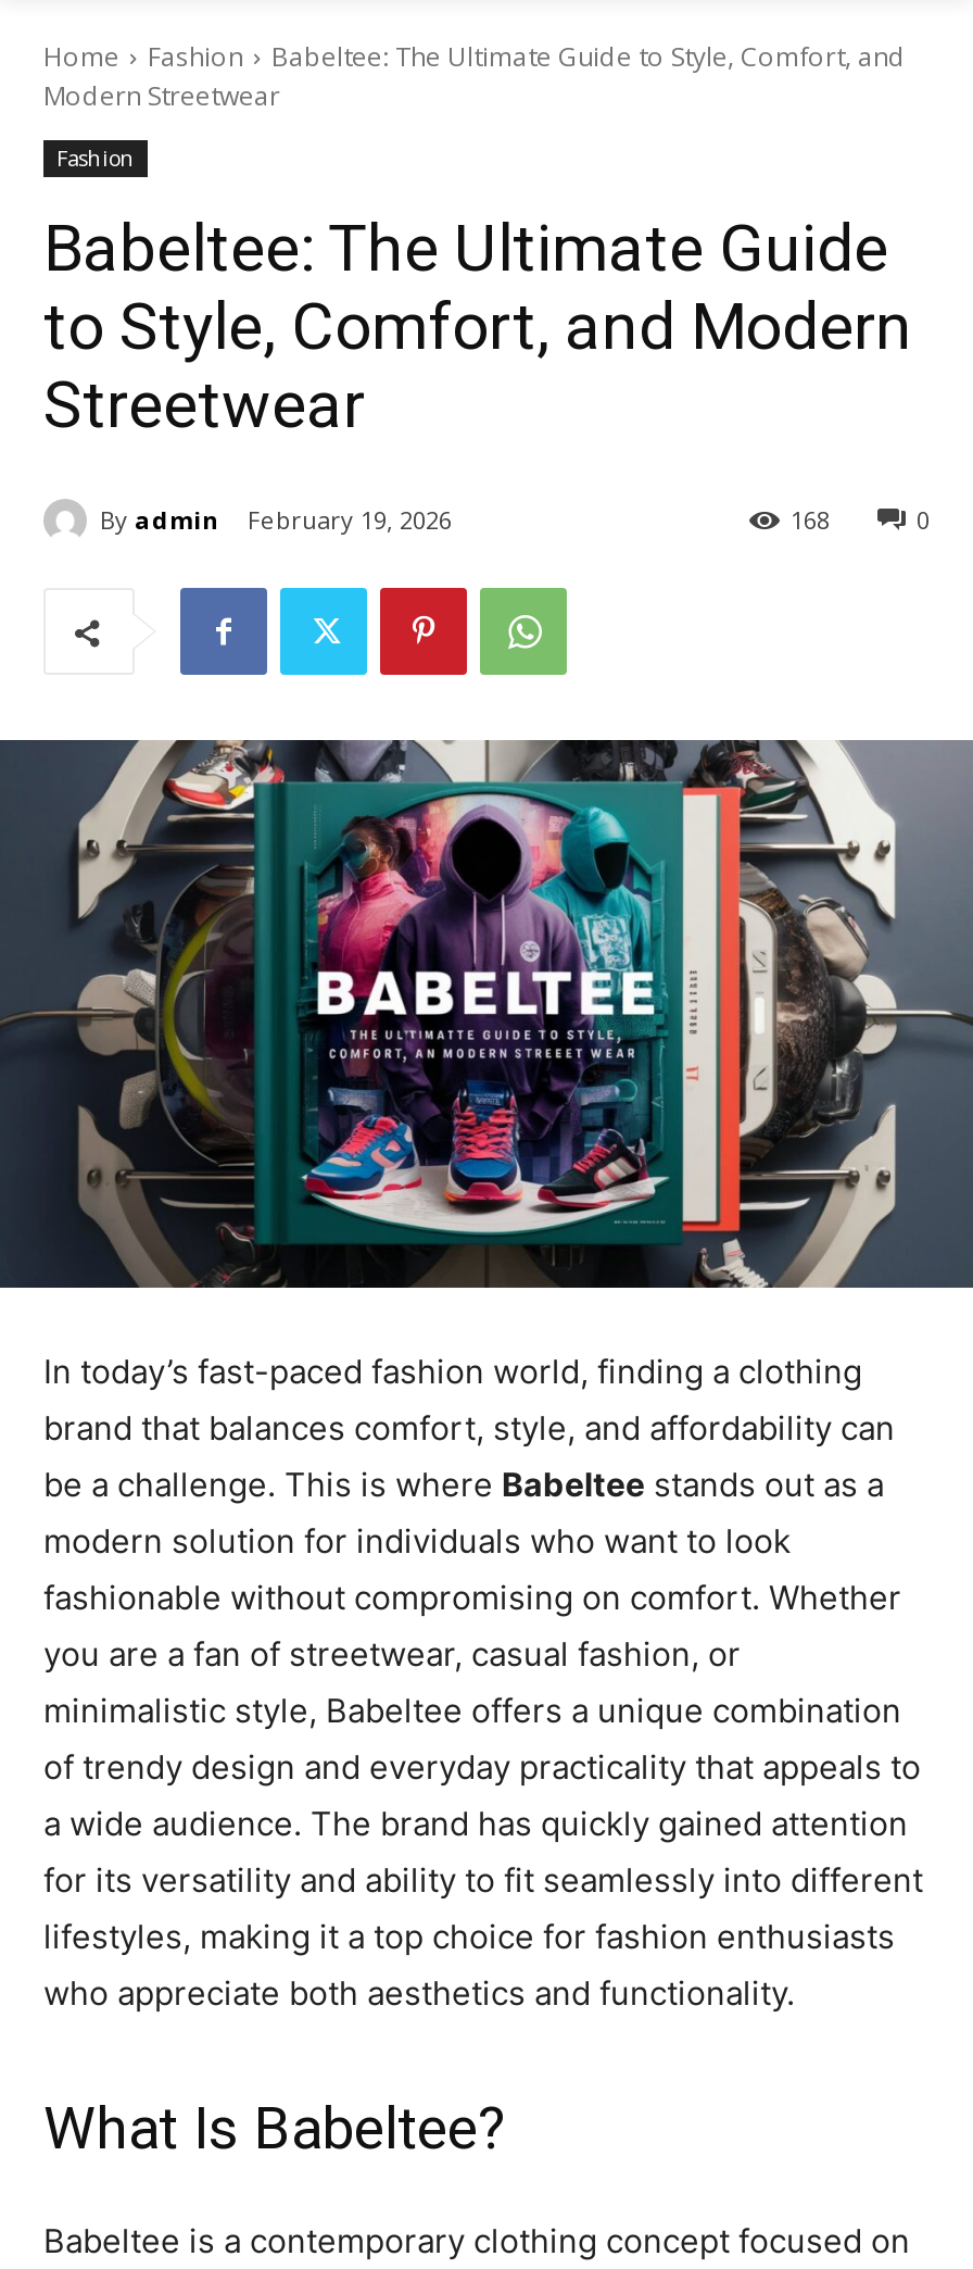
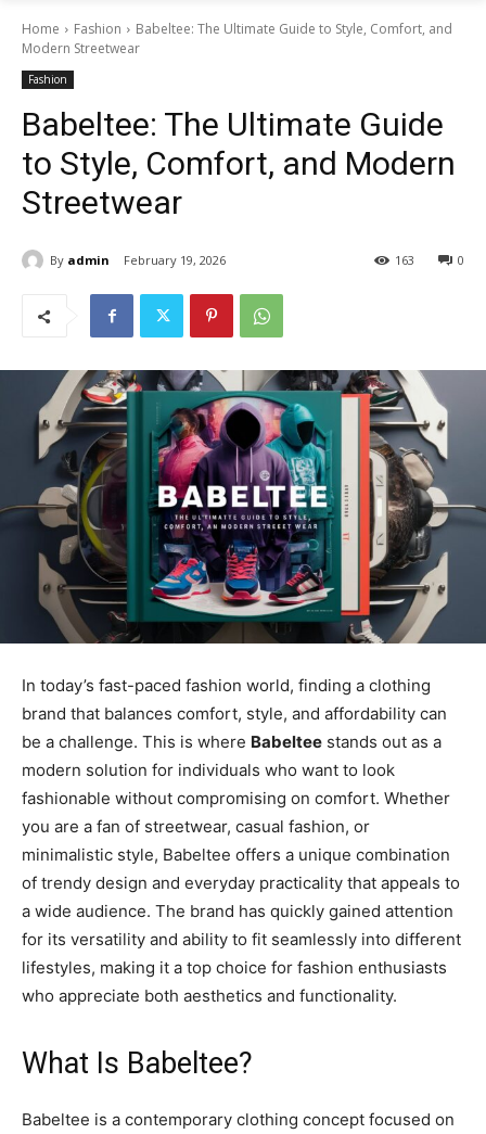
- 168
+ 163
